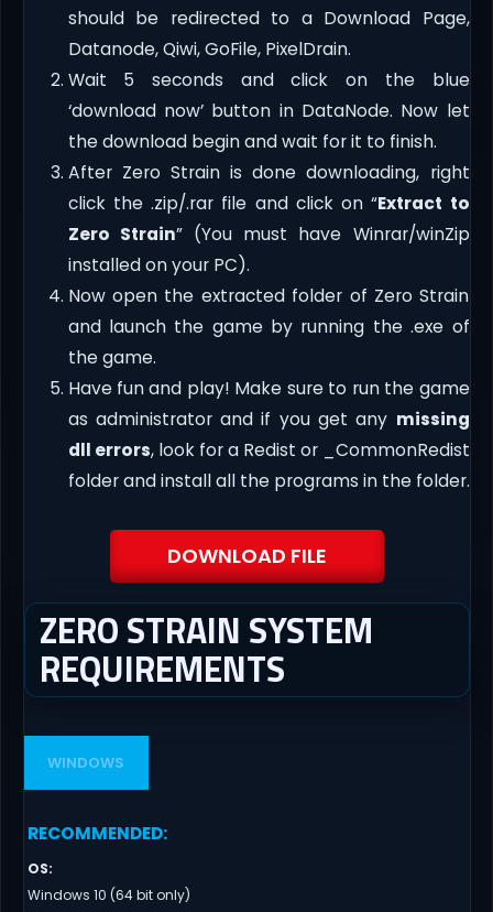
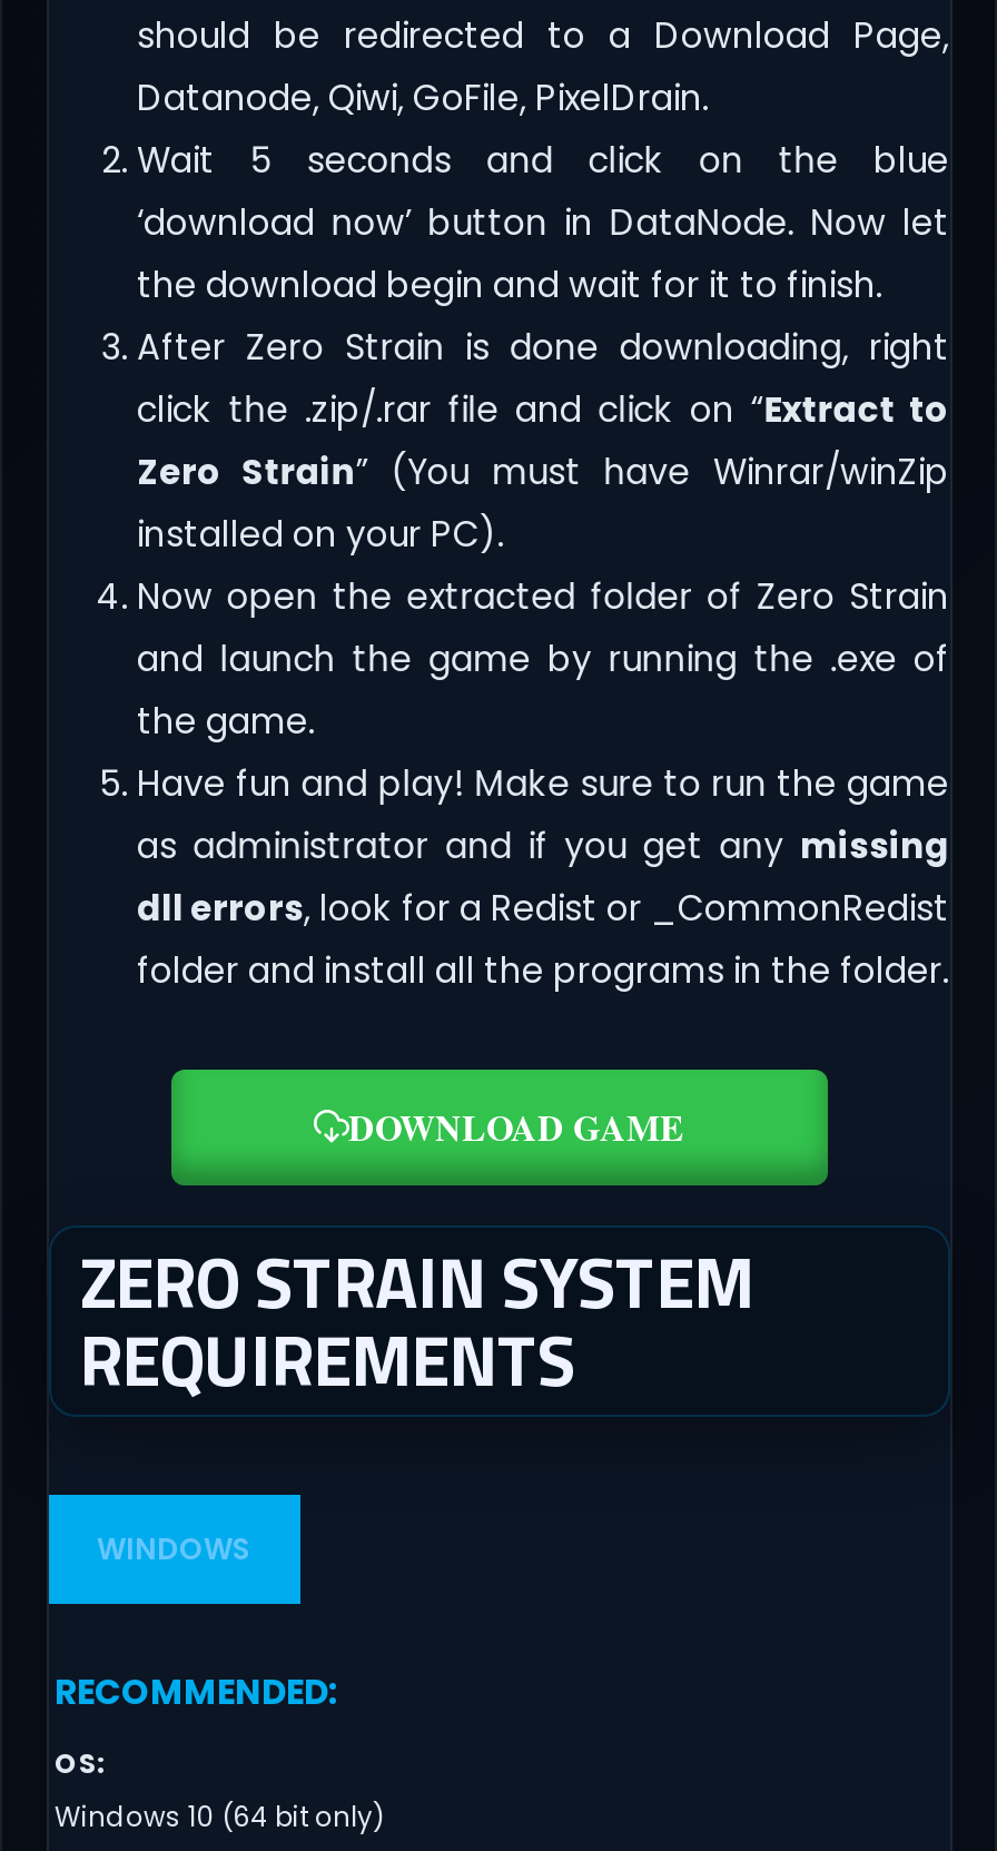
- DOWNLOAD FILE
+ DOWNLOAD GAME
